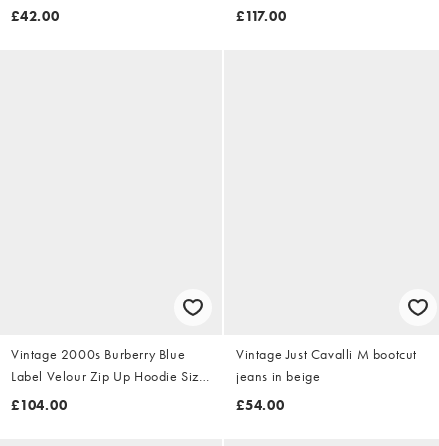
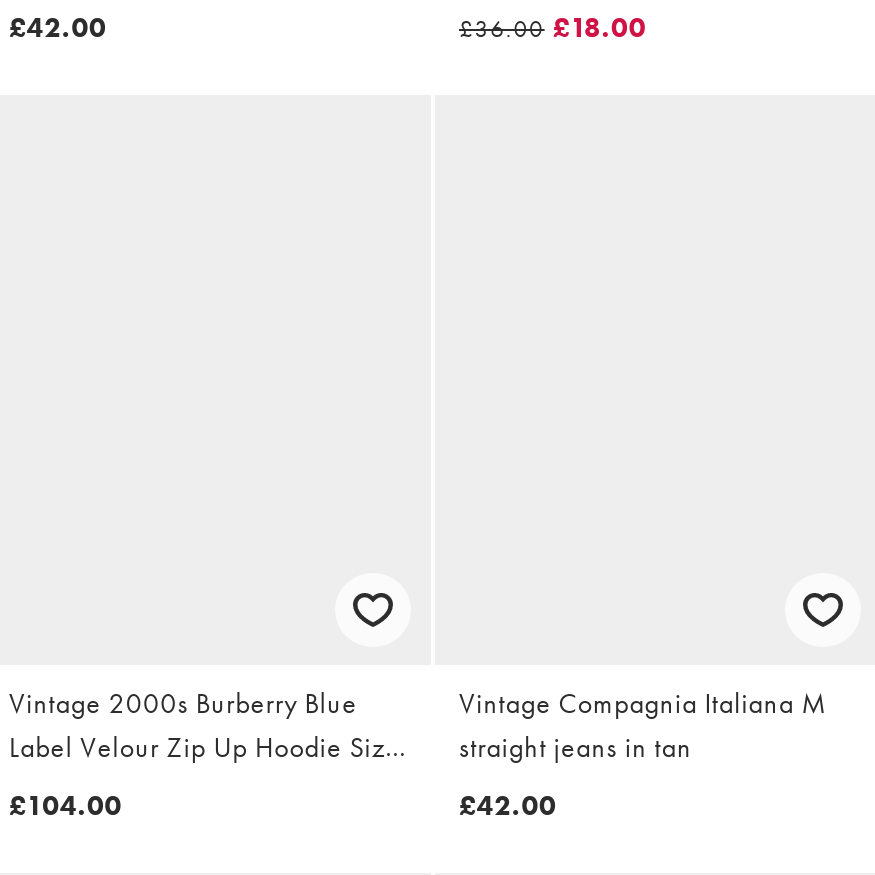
- £117.00
+ £36.00 £18.00

- Vintage Just Cavalli M bootcut
- jeans in beige
+ Vintage Compagnia Italiana M
+ straight jeans in tan

- £54.00
+ £42.00
